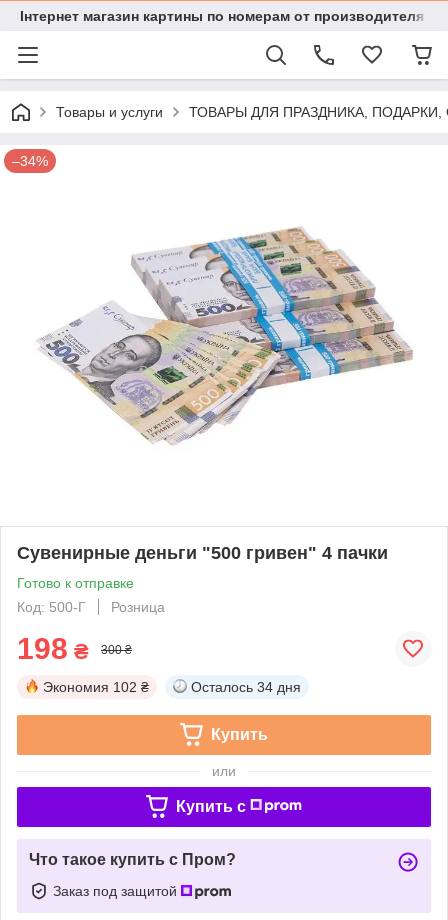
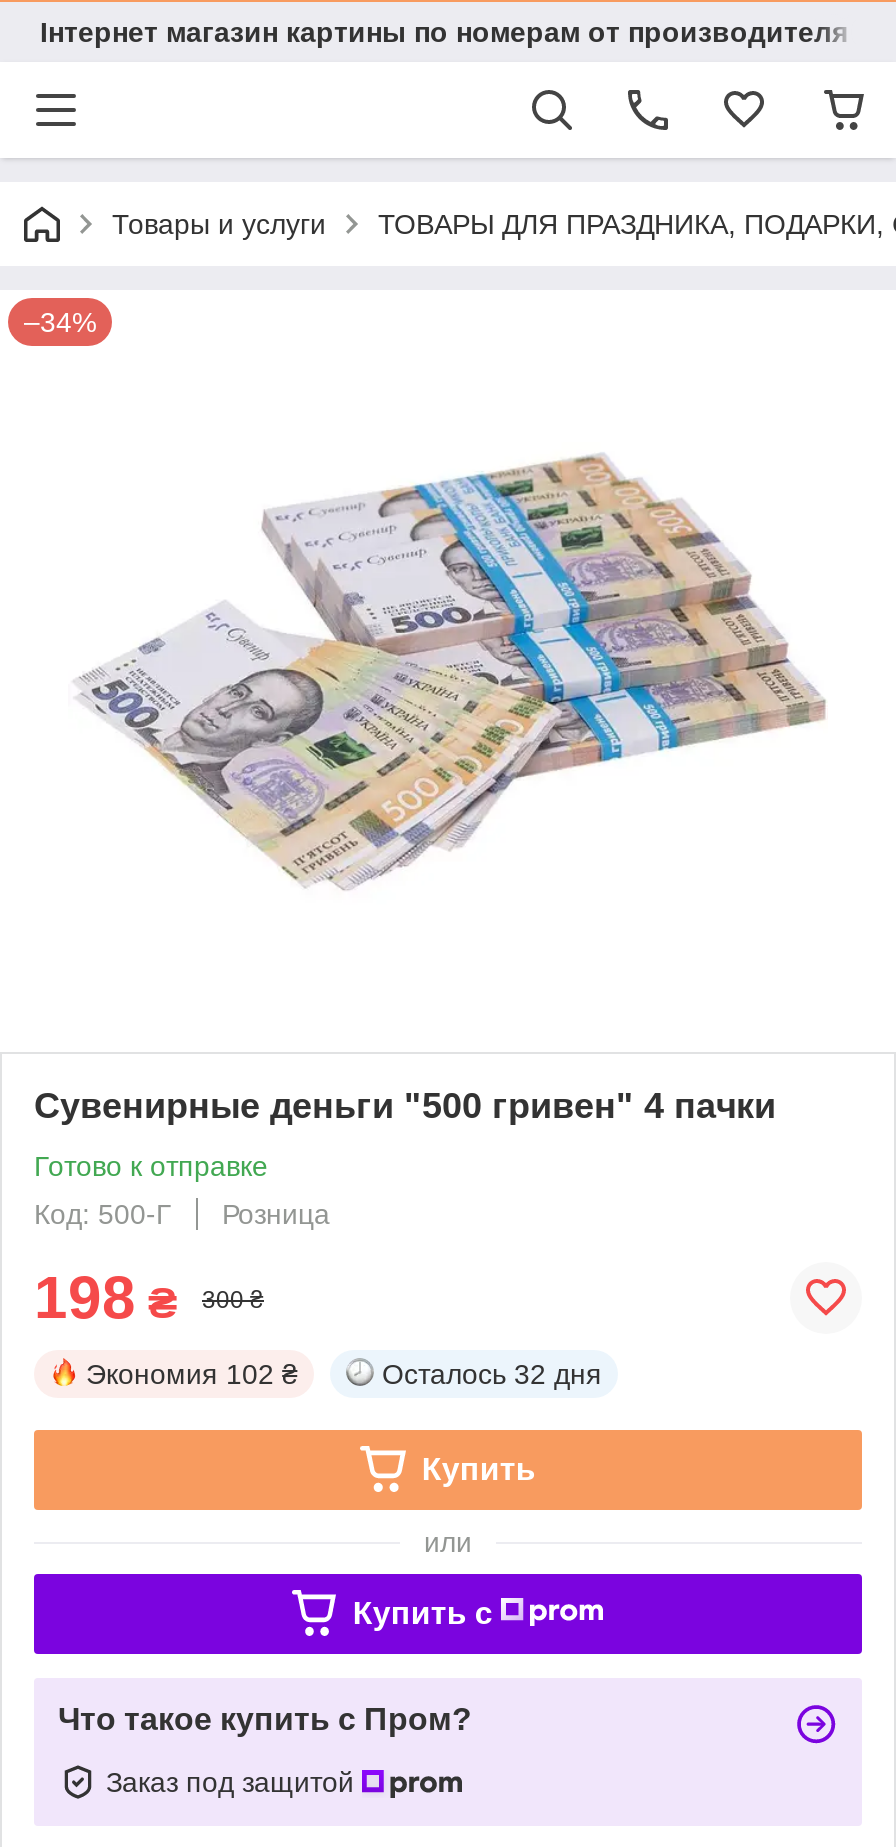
- Осталось 34 дня
+ Осталось 32 дня
